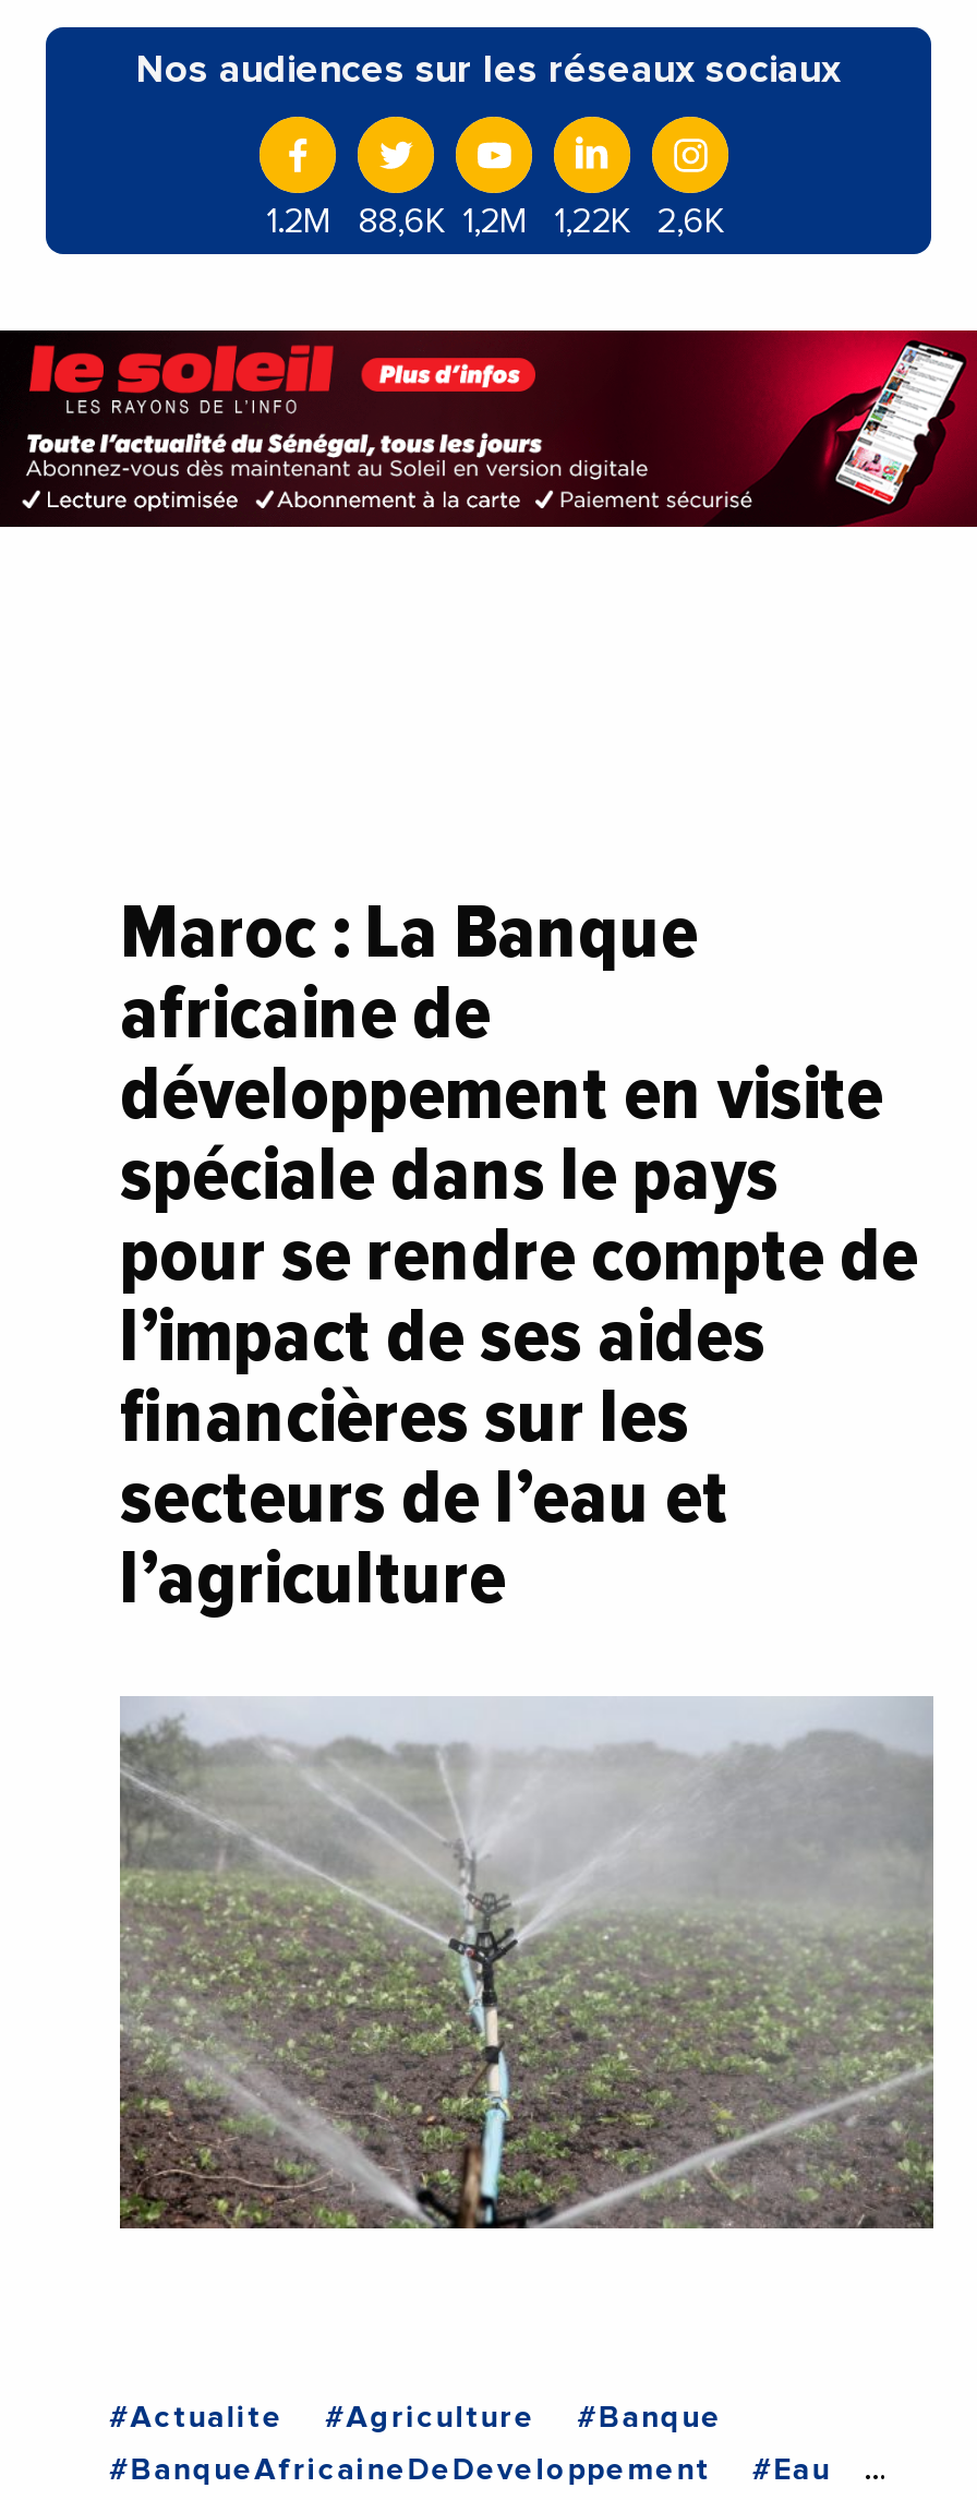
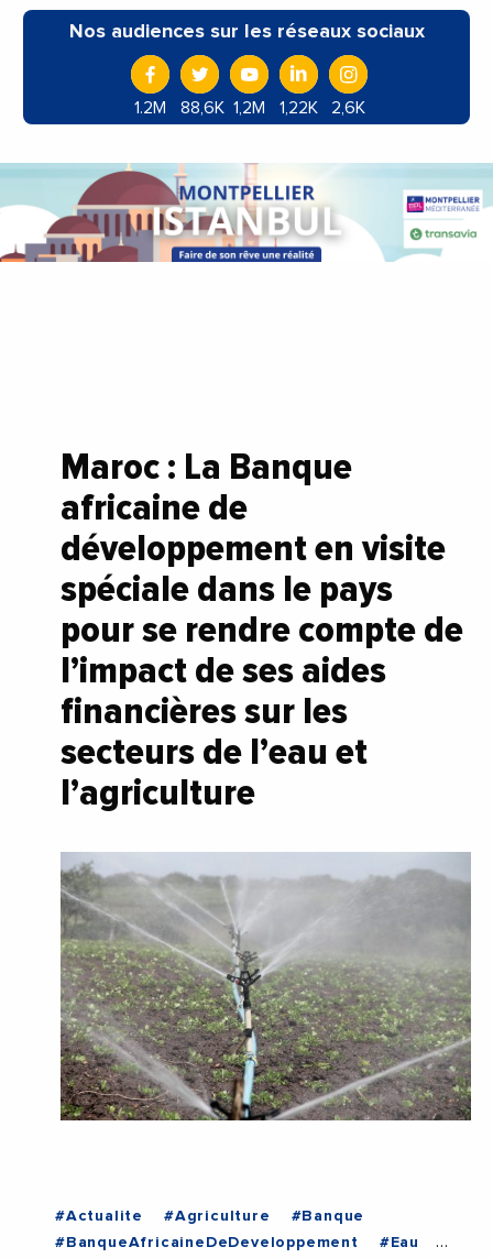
- [image]
+ [image]
